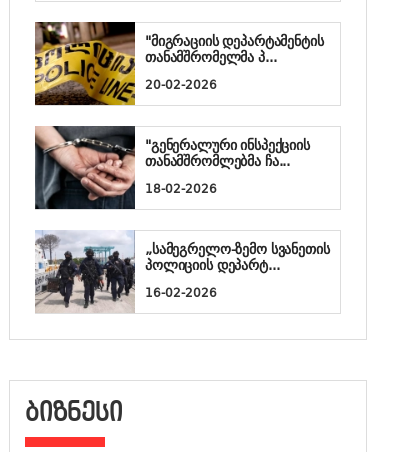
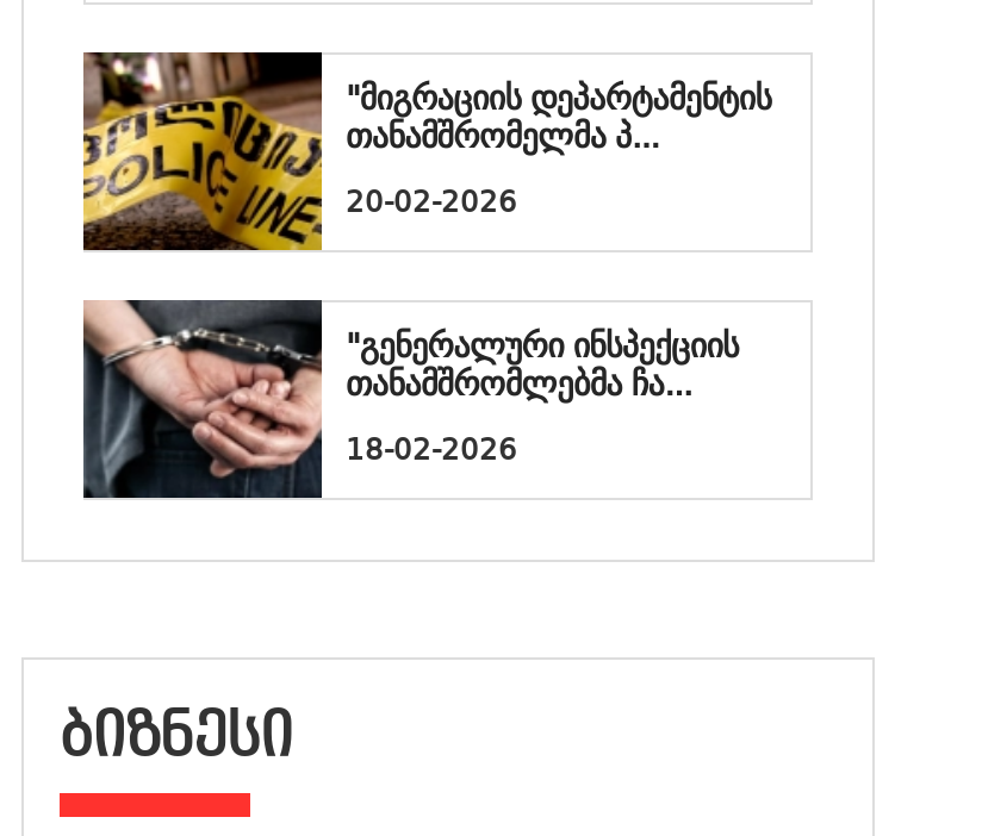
- [image]
- „სამეგრელო-ზემო სვანეთის
- პოლიციის დეპარტ...
- 16-02-2026
